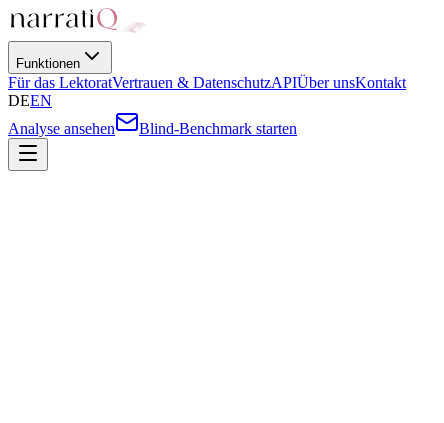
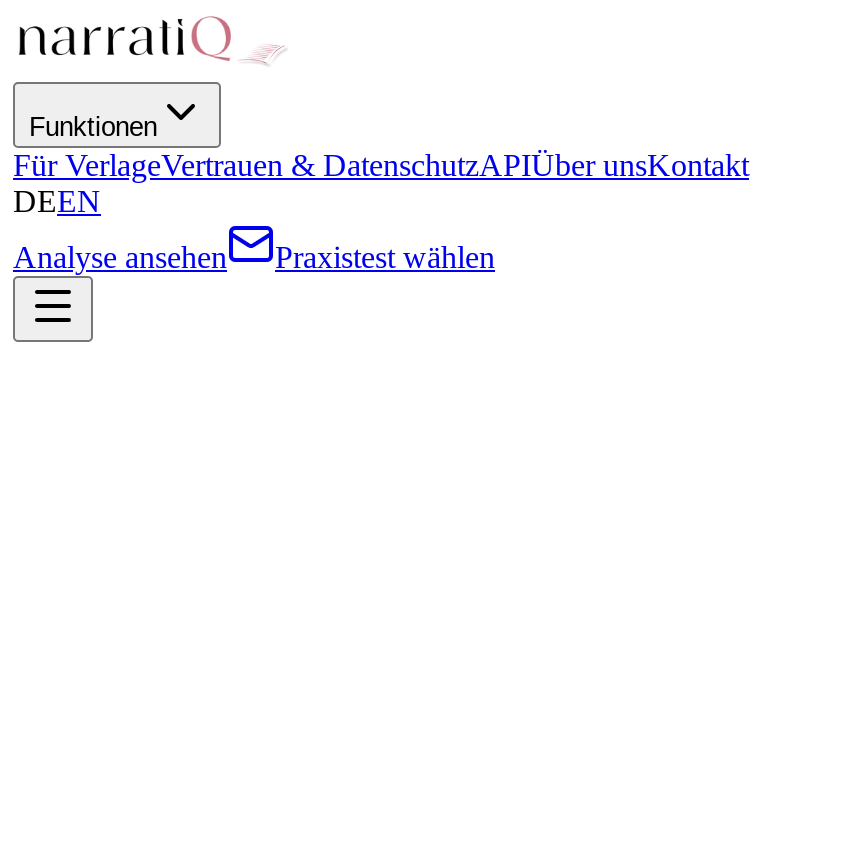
- Für das LektoratVertrauen & DatenschutzAPIÜber unsKontakt
+ Für VerlageVertrauen & DatenschutzAPIÜber unsKontakt

- Blind-Benchmark starten
+ Praxistest wählen
